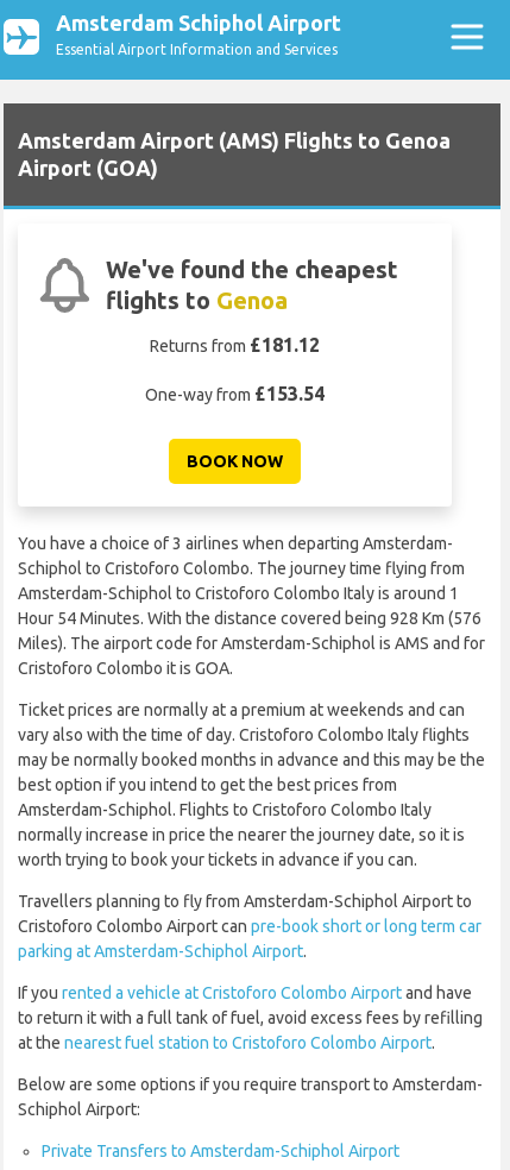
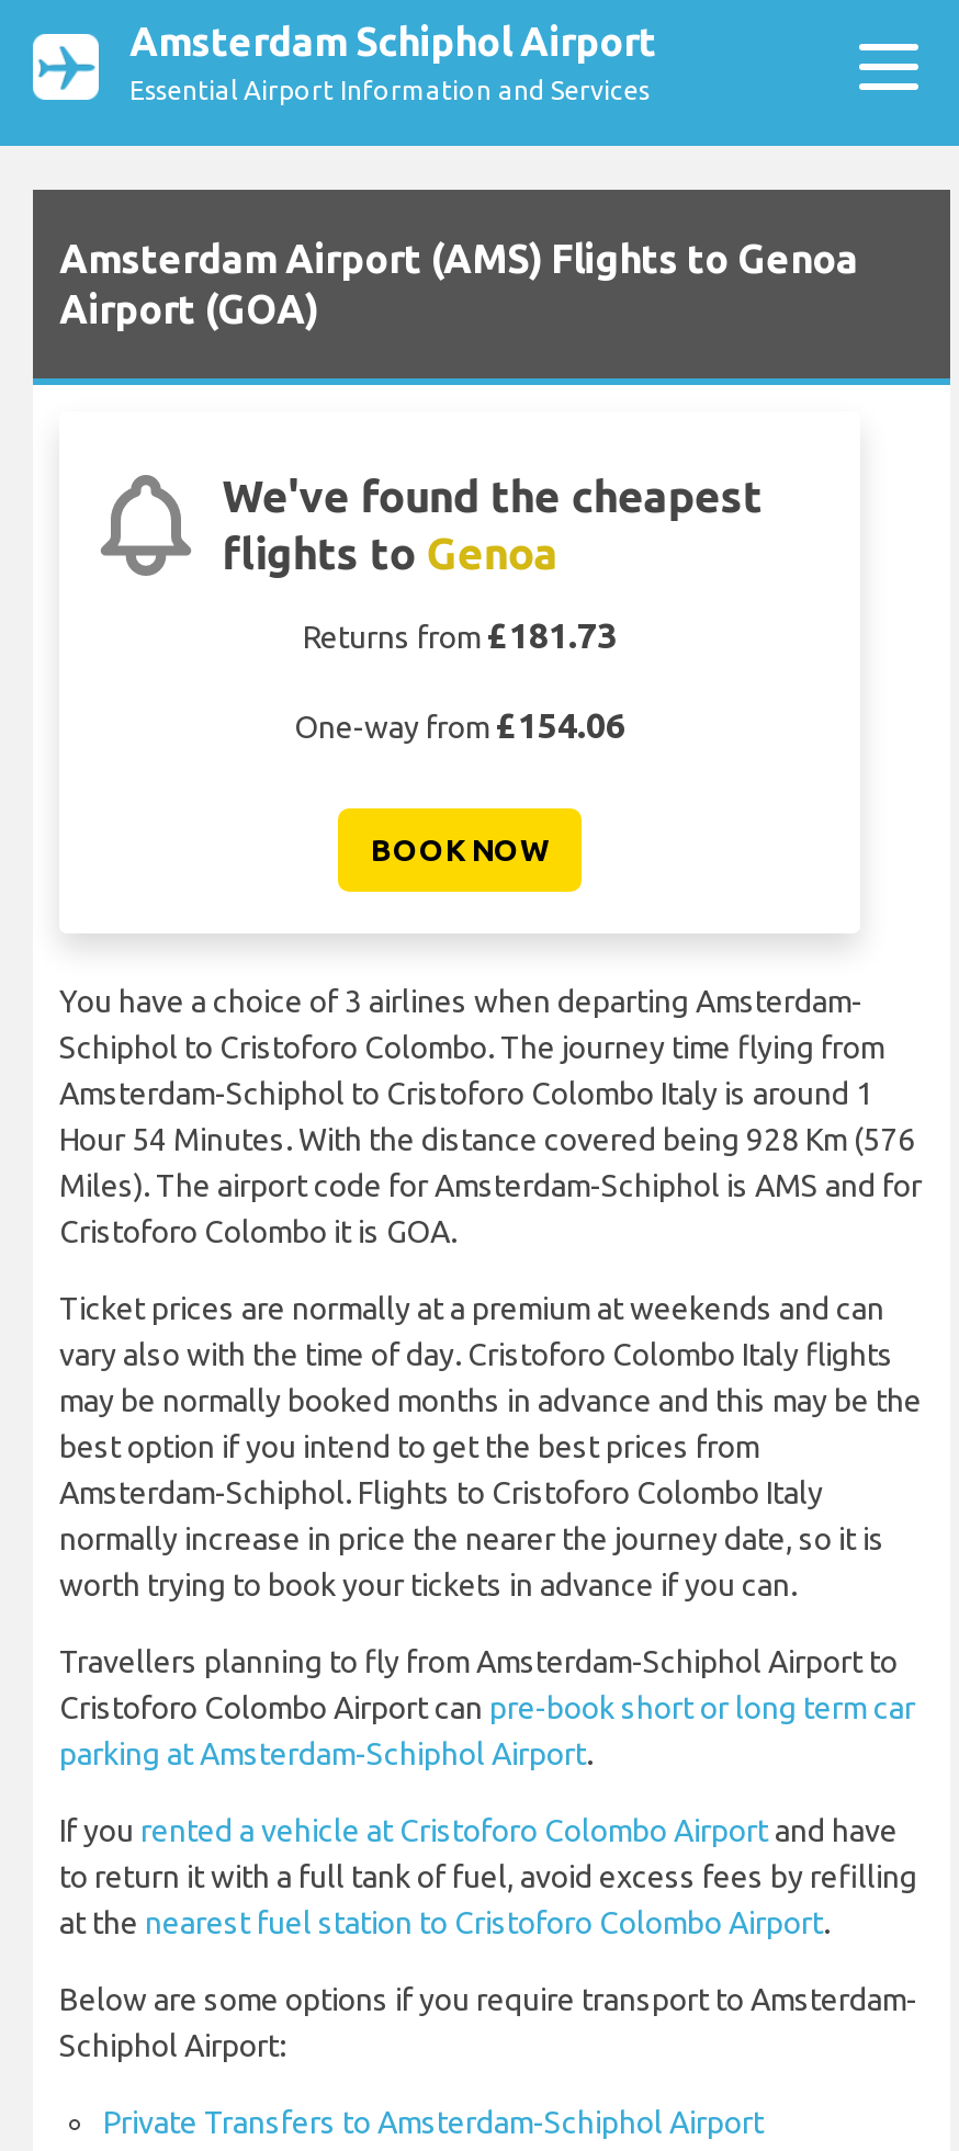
- Returns from £181.12
+ Returns from £181.73

- One-way from £153.54
+ One-way from £154.06
